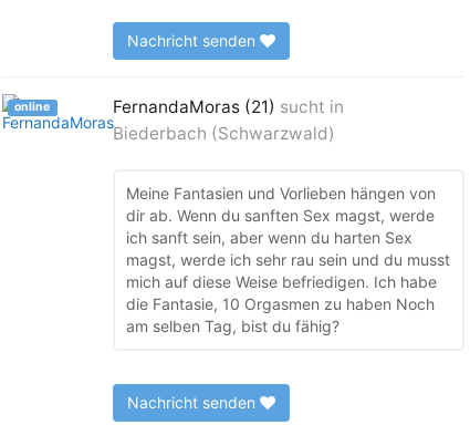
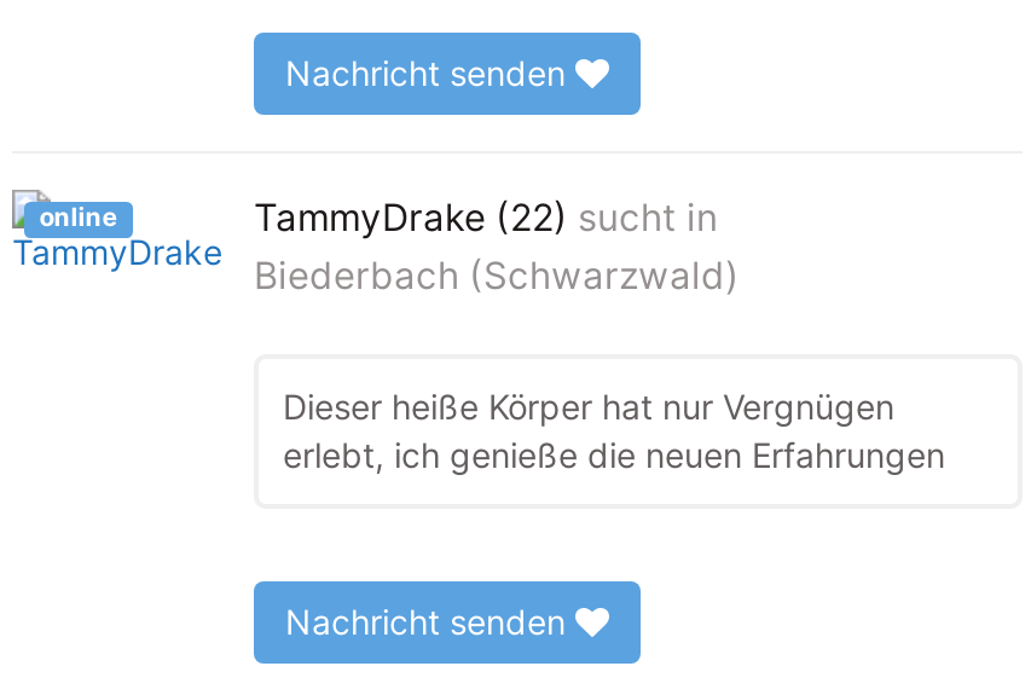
- FernandaMoras (21) sucht in
+ TammyDrake (22) sucht in

- Meine Fantasien und Vorlieben hängen von
- dir ab. Wenn du sanften Sex magst, werde
- ich sanft sein, aber wenn du harten Sex
- magst, werde ich sehr rau sein und du musst
- mich auf diese Weise befriedigen. Ich habe
- die Fantasie, 10 Orgasmen zu haben Noch
- am selben Tag, bist du fähig?
+ Dieser heiße Körper hat nur Vergnügen
+ erlebt, ich genieße die neuen Erfahrungen
